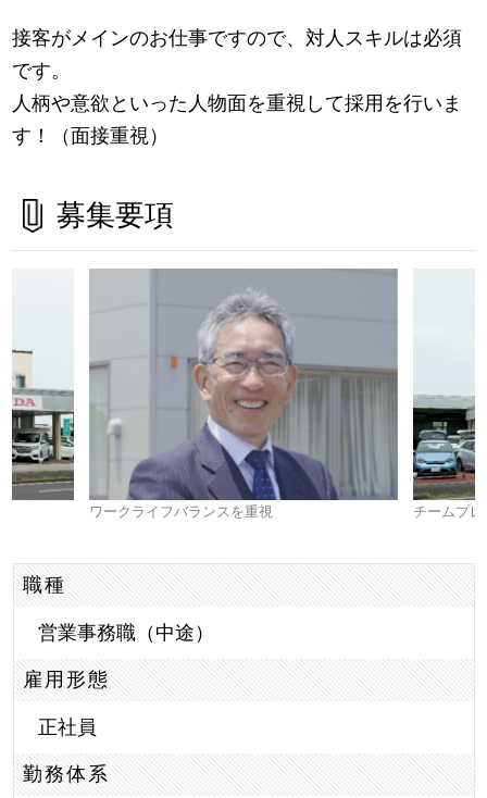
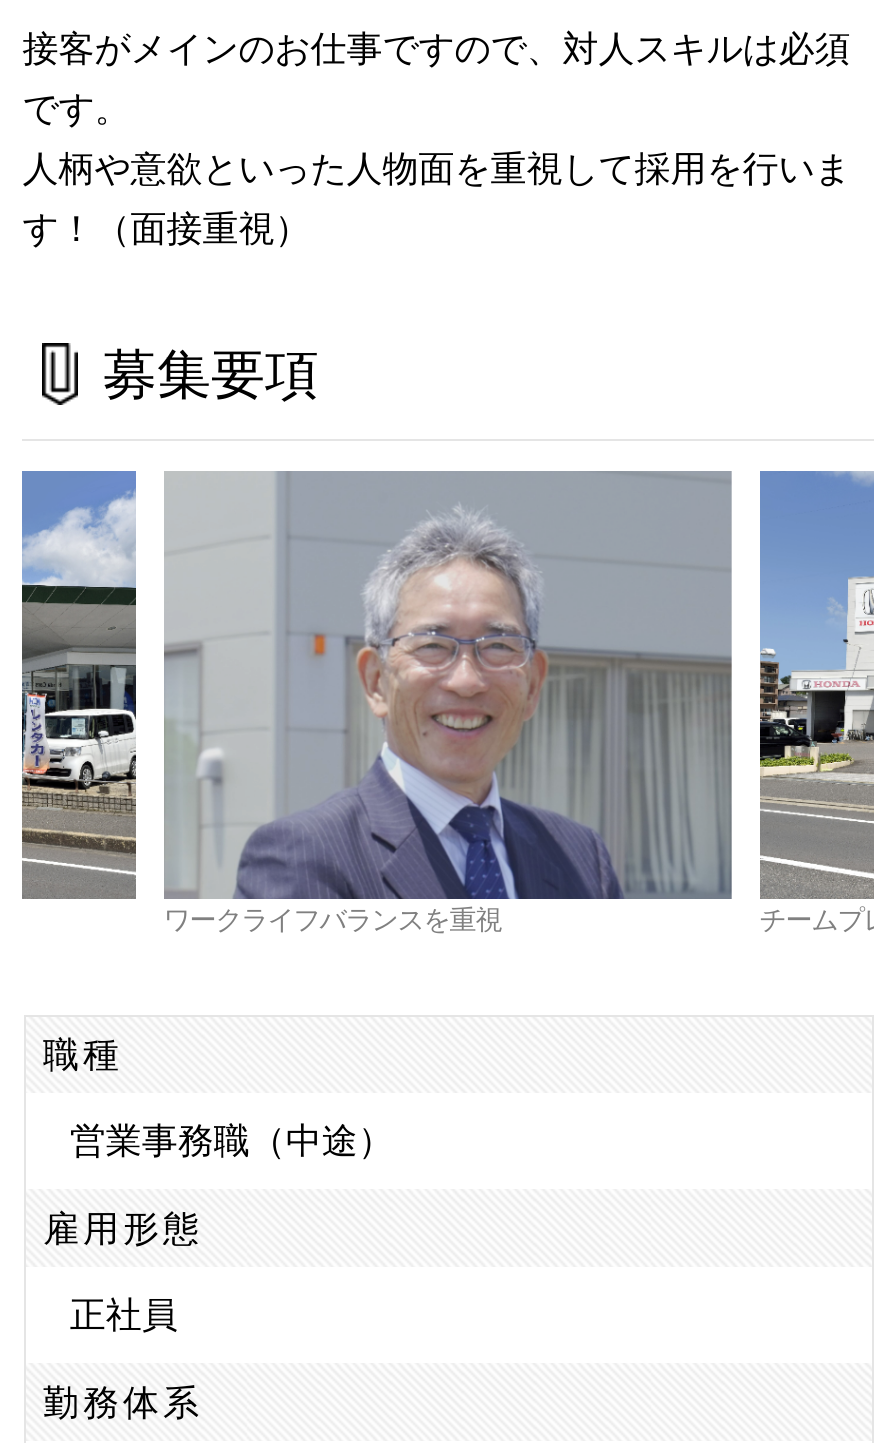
- [image]
+ [image]

- [image]
+ [image]
